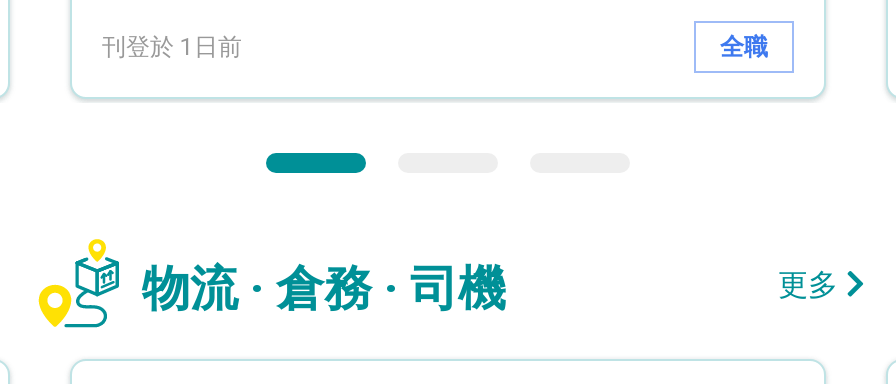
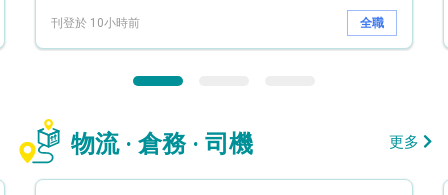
- 刊登於 1日前
+ 刊登於 10小時前
